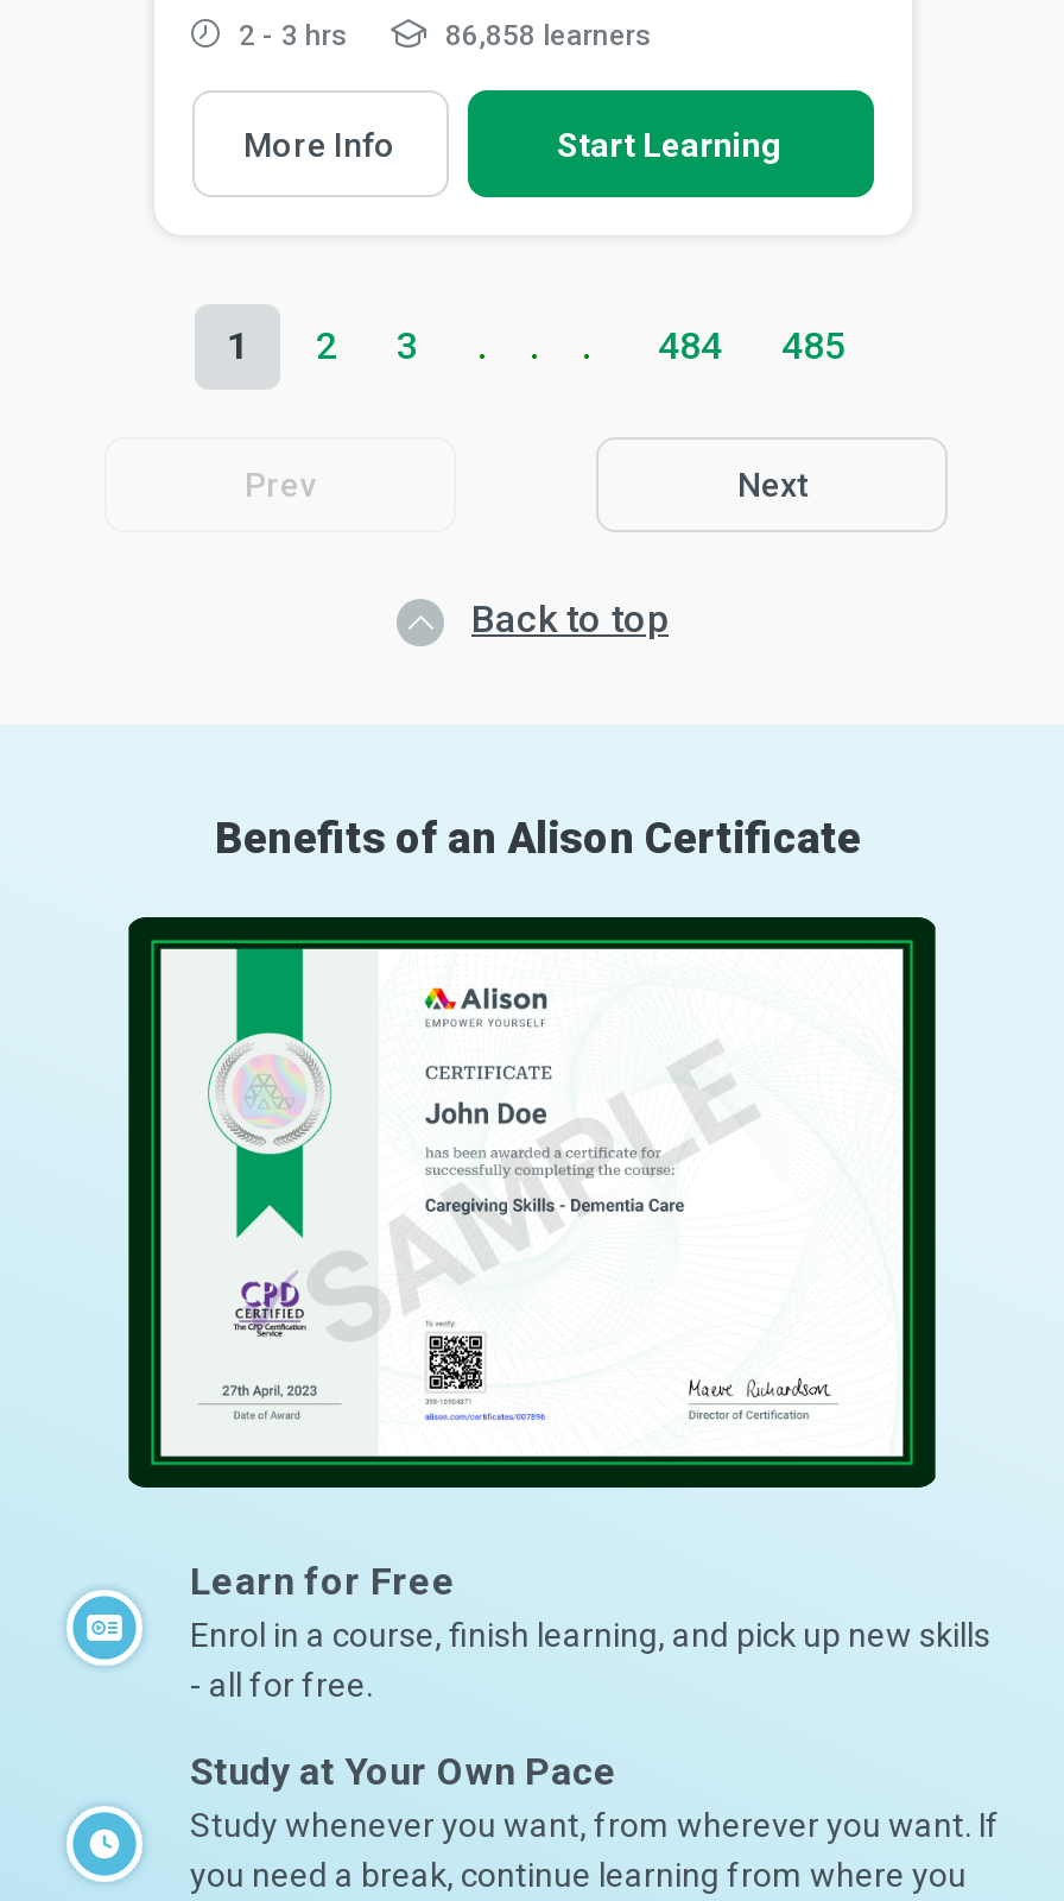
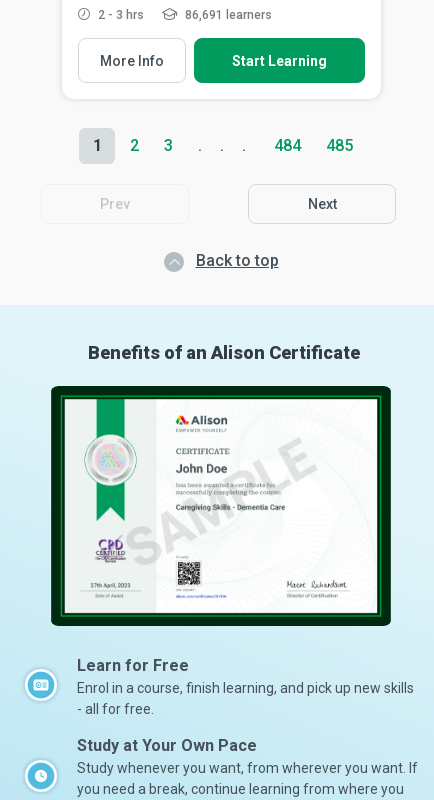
- 86,858 learners
+ 86,691 learners
